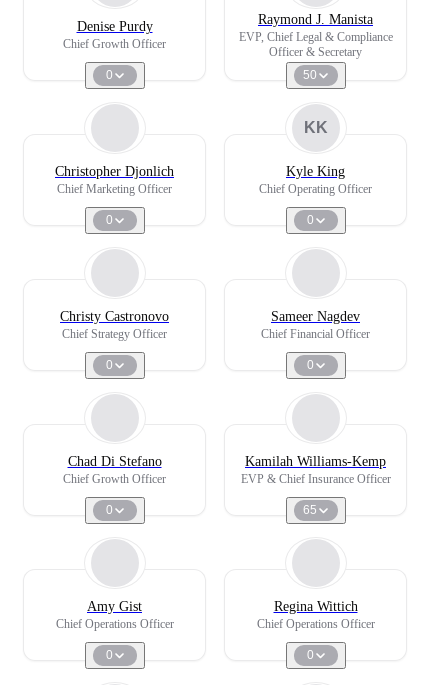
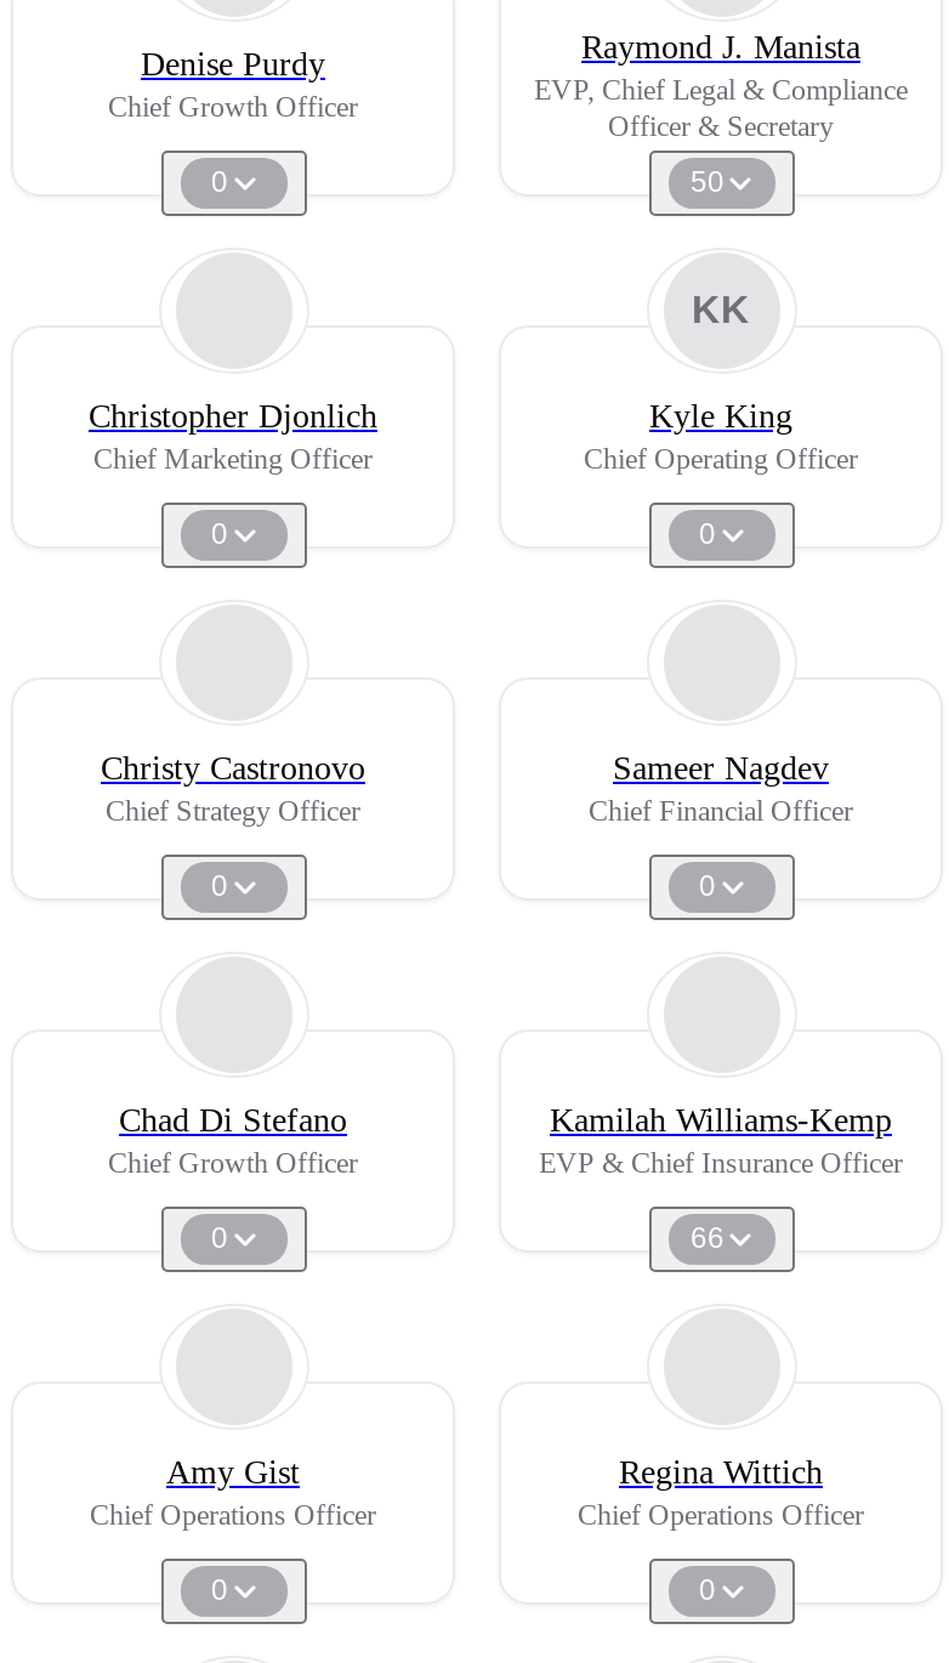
- 65
+ 66
